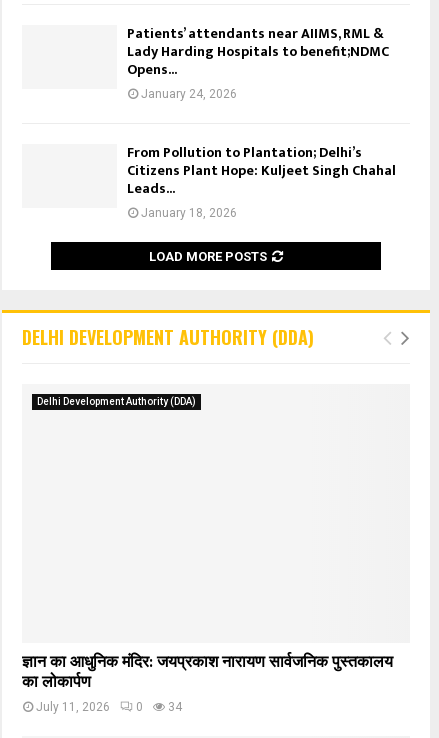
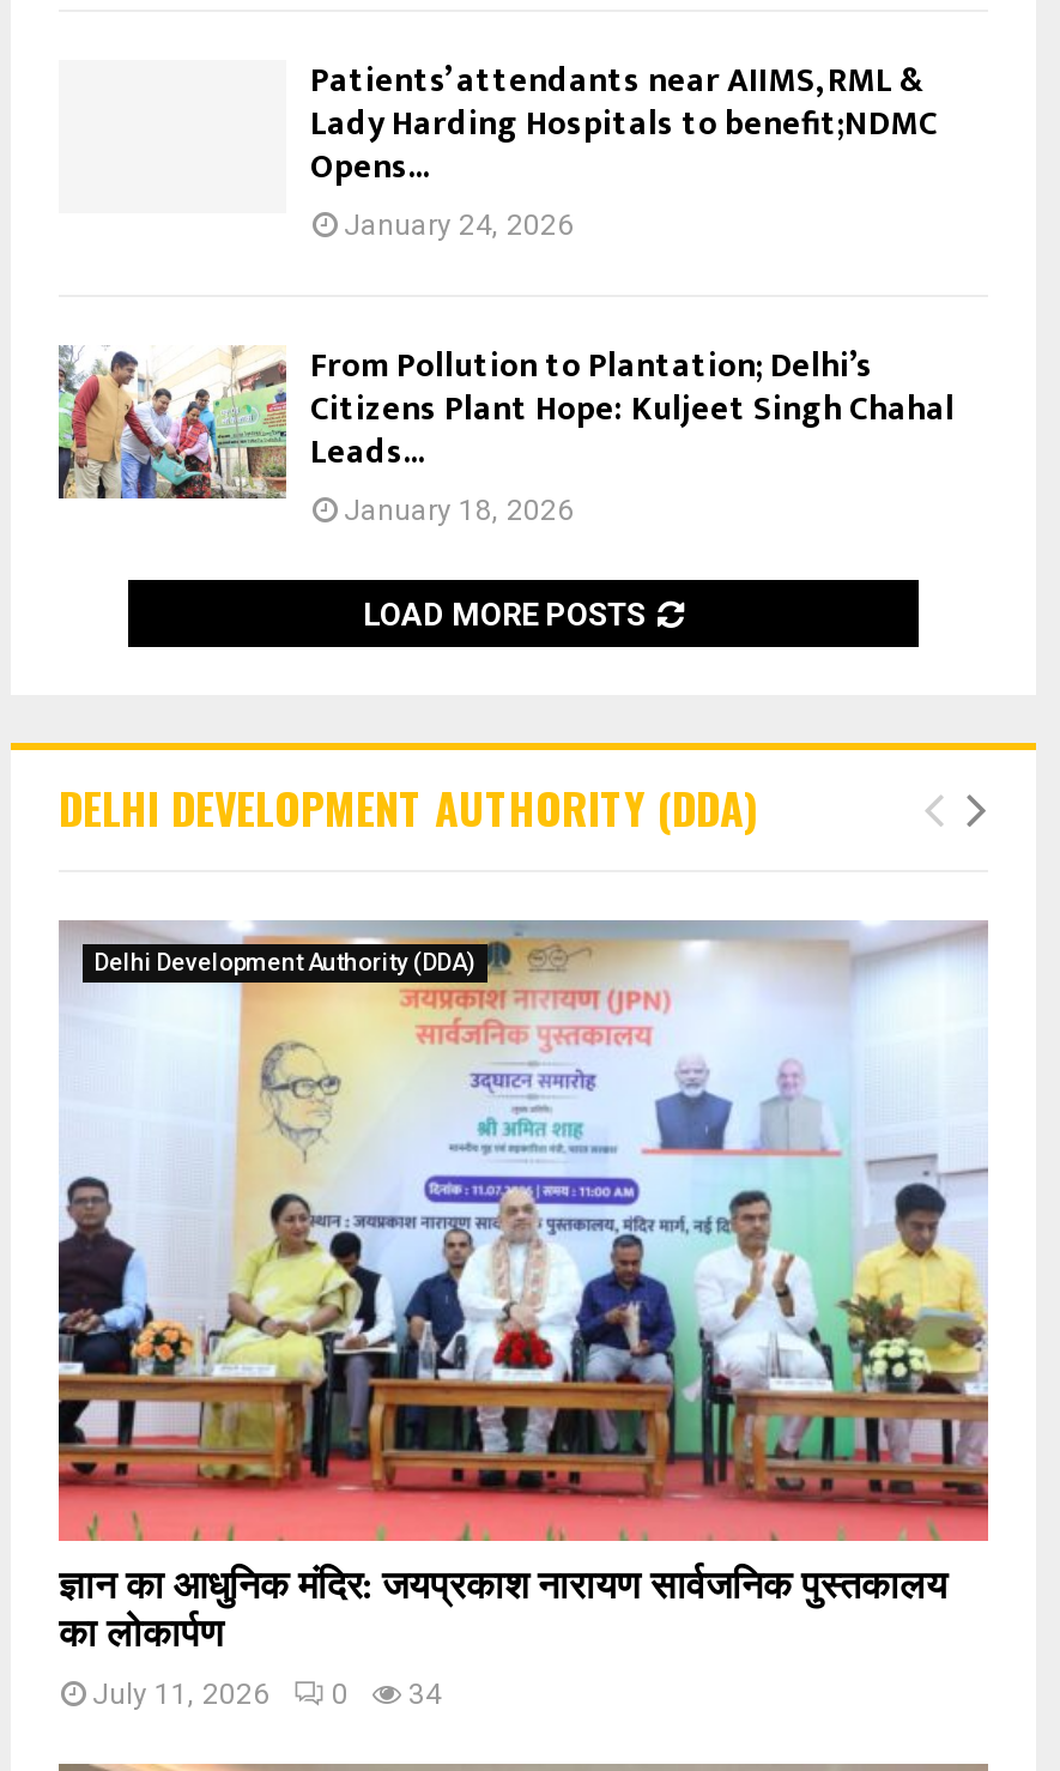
+ [image]

+ [image]
